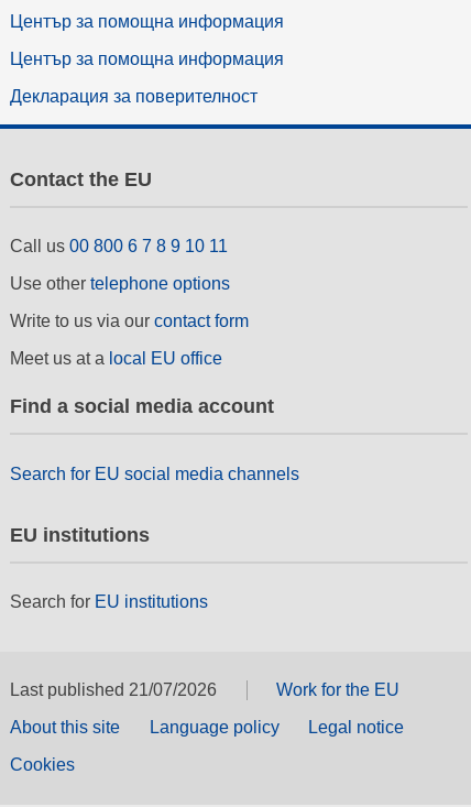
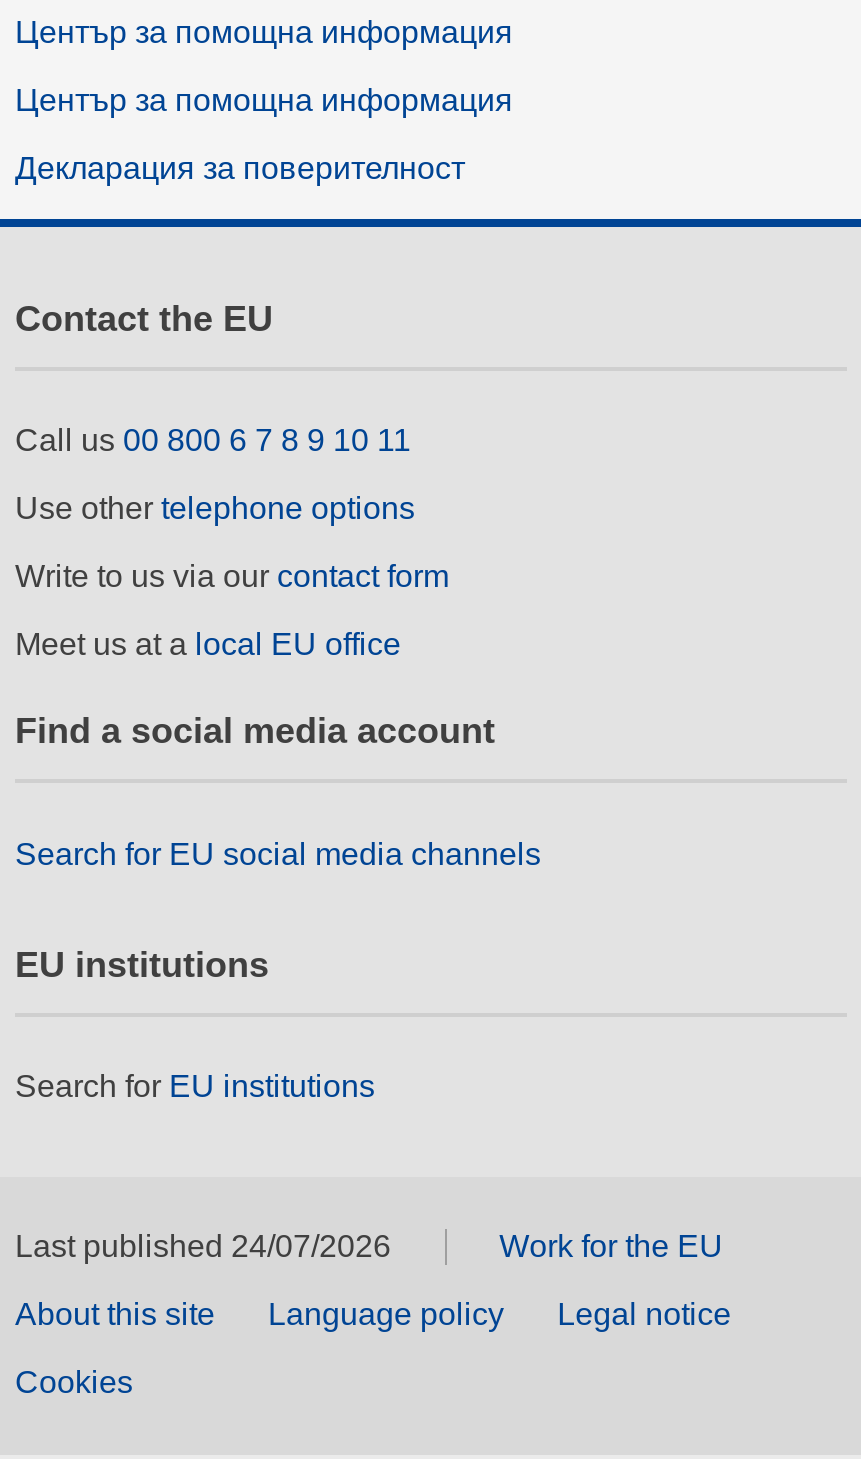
- Last published 21/07/2026
+ Last published 24/07/2026
